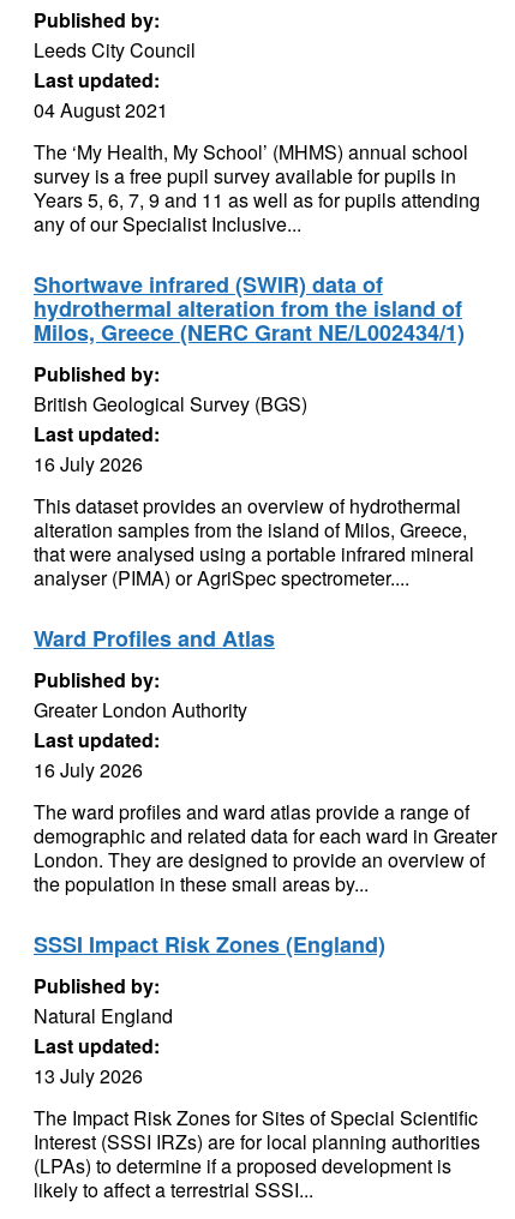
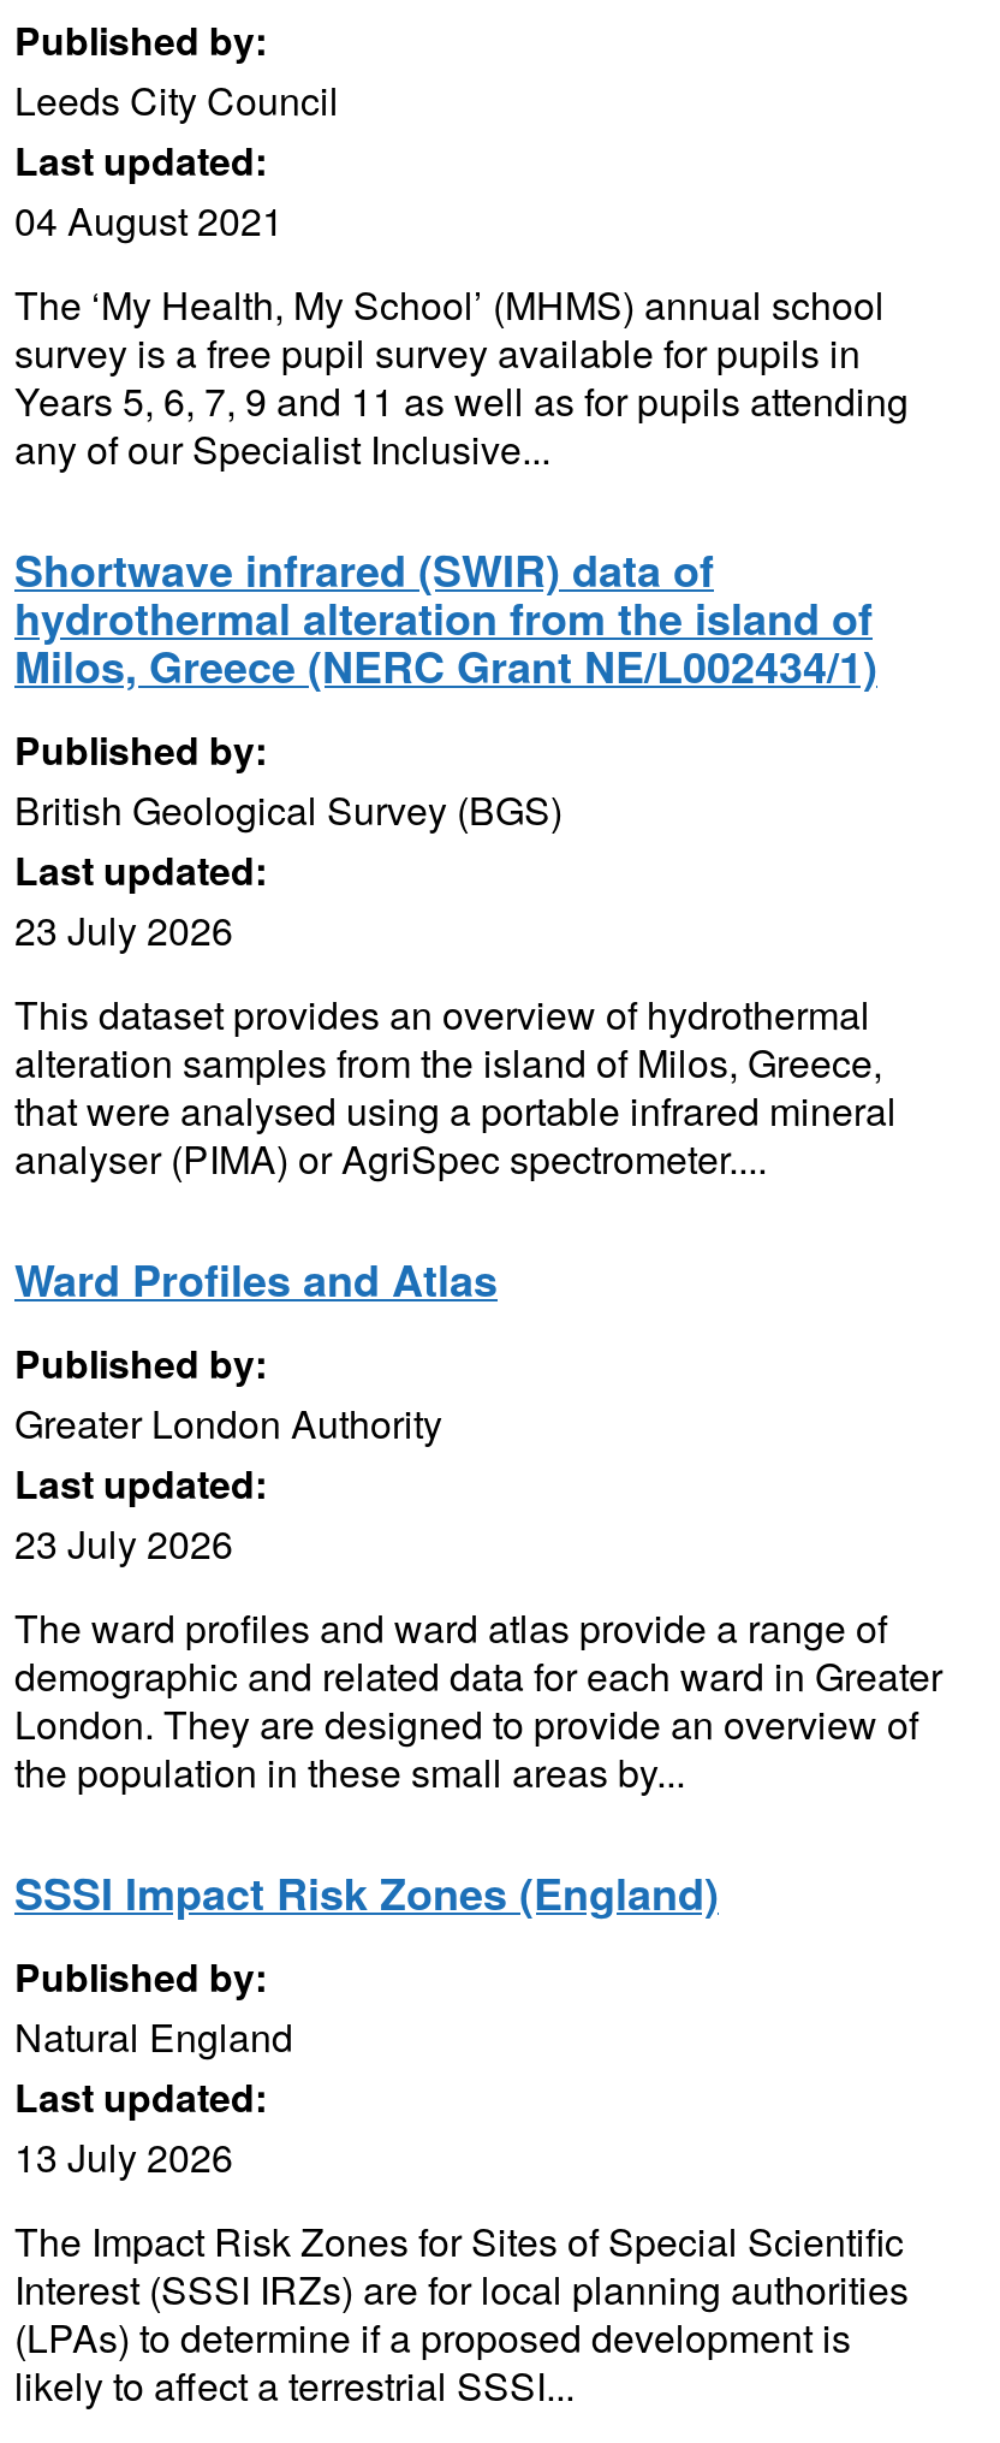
- 16 July 2026
+ 23 July 2026

- 16 July 2026
+ 23 July 2026
